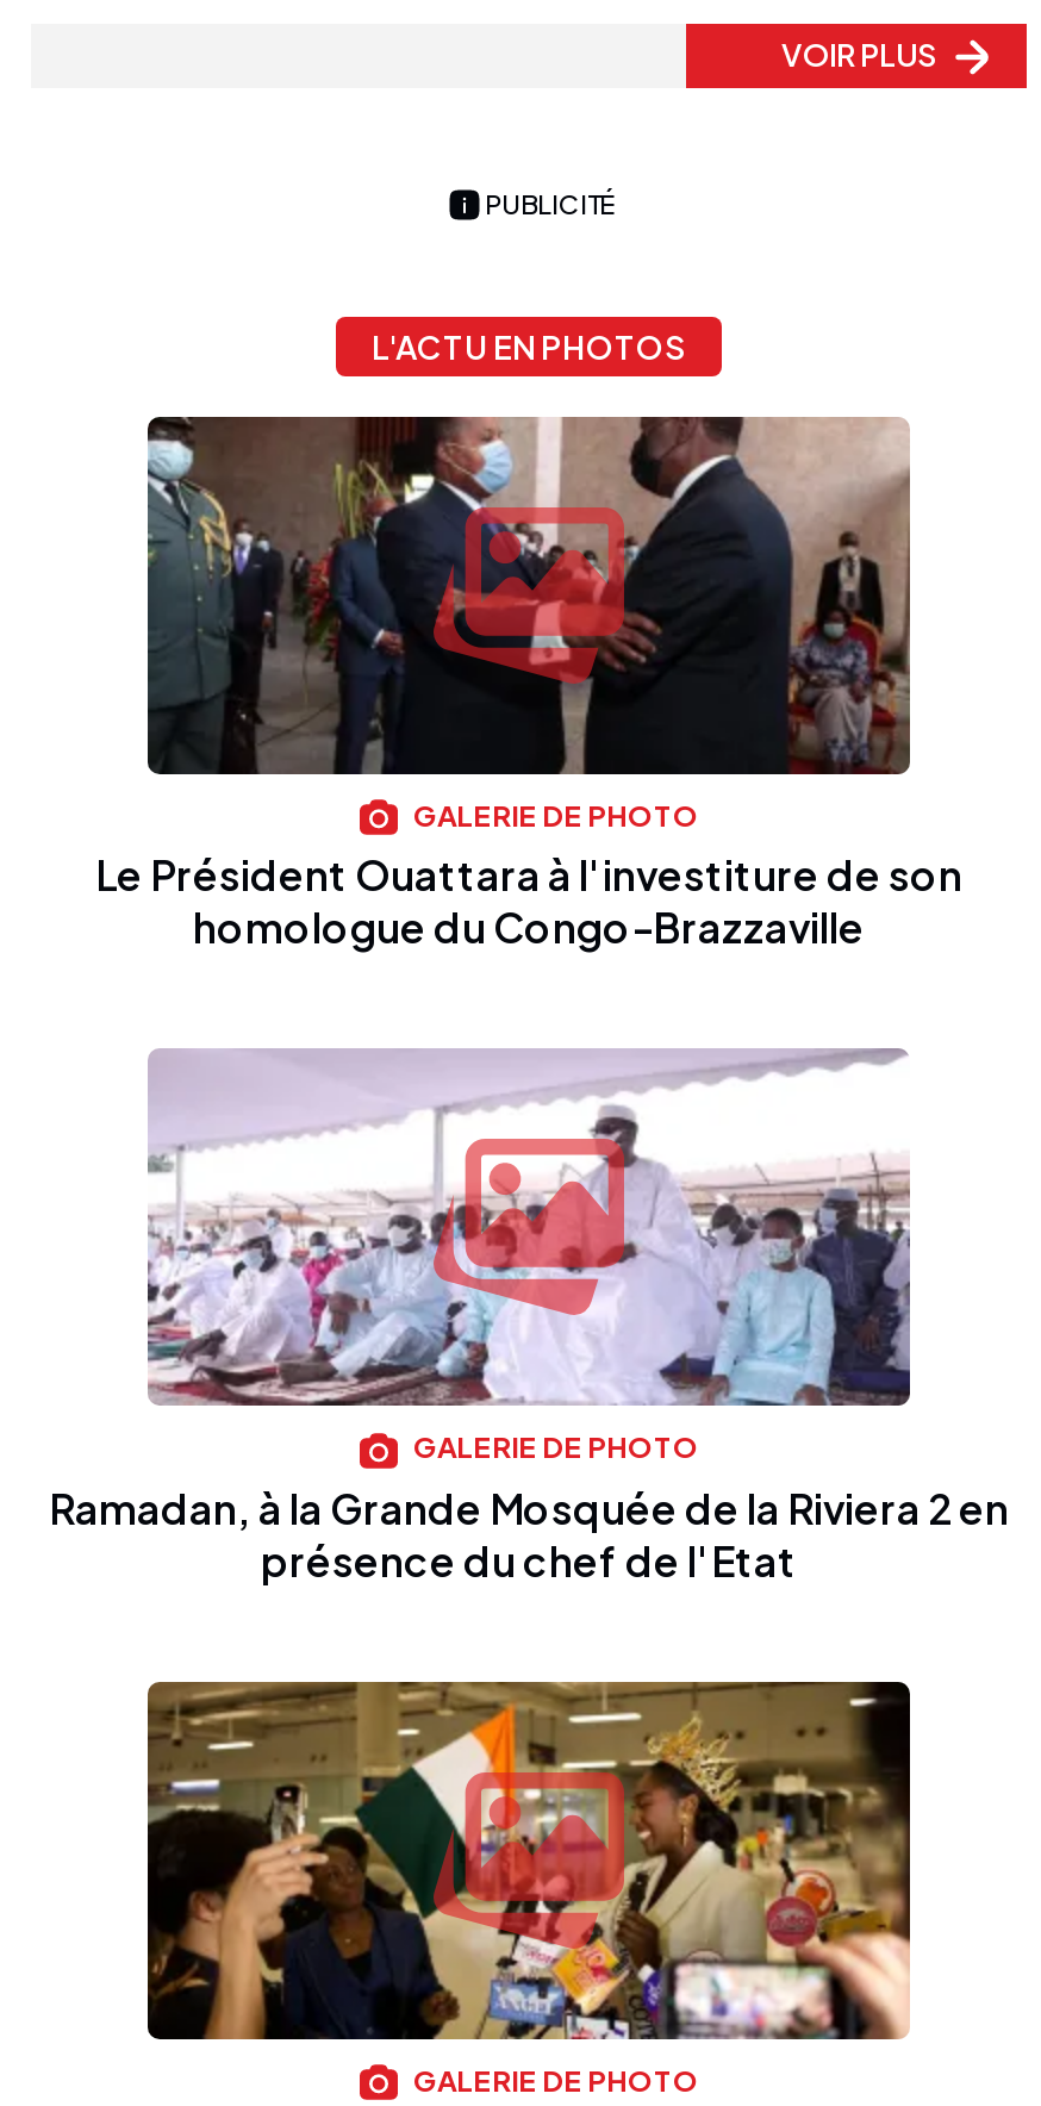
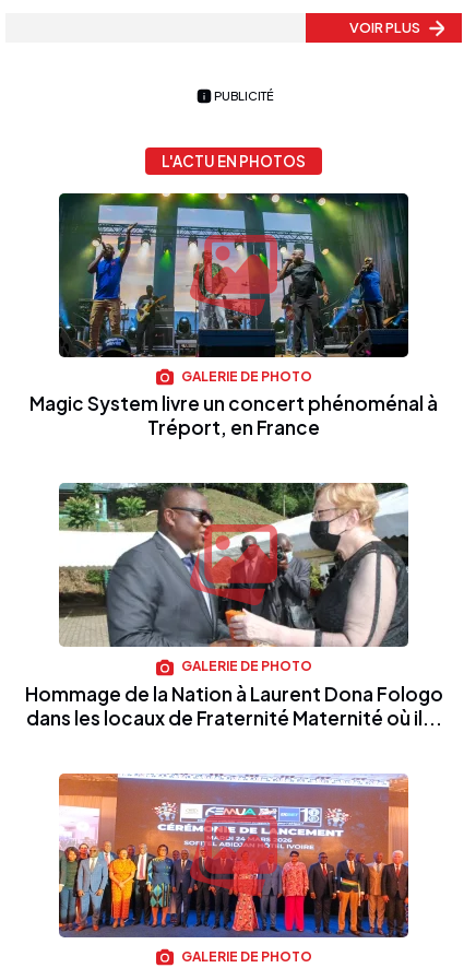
- [image]
- Le Président Ouattara à l'investiture de son
- homologue du Congo-Brazzaville
+ [image]
+ Magic System livre un concert phénoménal à
+ Tréport, en France

- [image]
- Ramadan, à la Grande Mosquée de la Riviera 2 en
- présence du chef de l'Etat
+ [image]
+ Hommage de la Nation à Laurent Dona Fologo
+ dans les locaux de Fraternité Maternité où il...

- [image]
+ [image]
